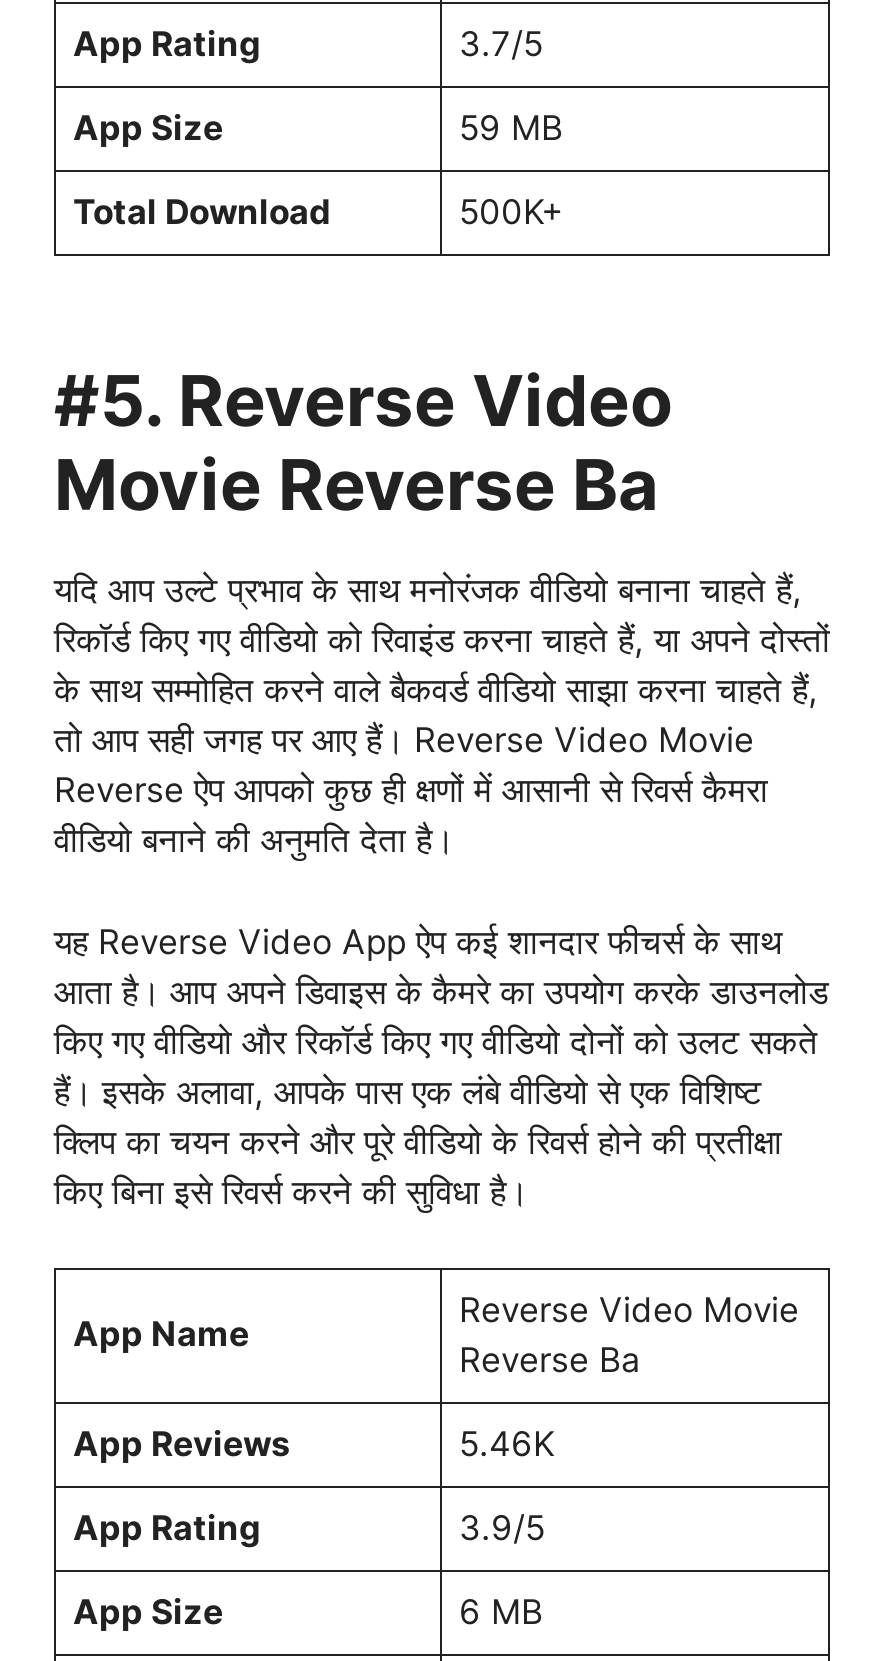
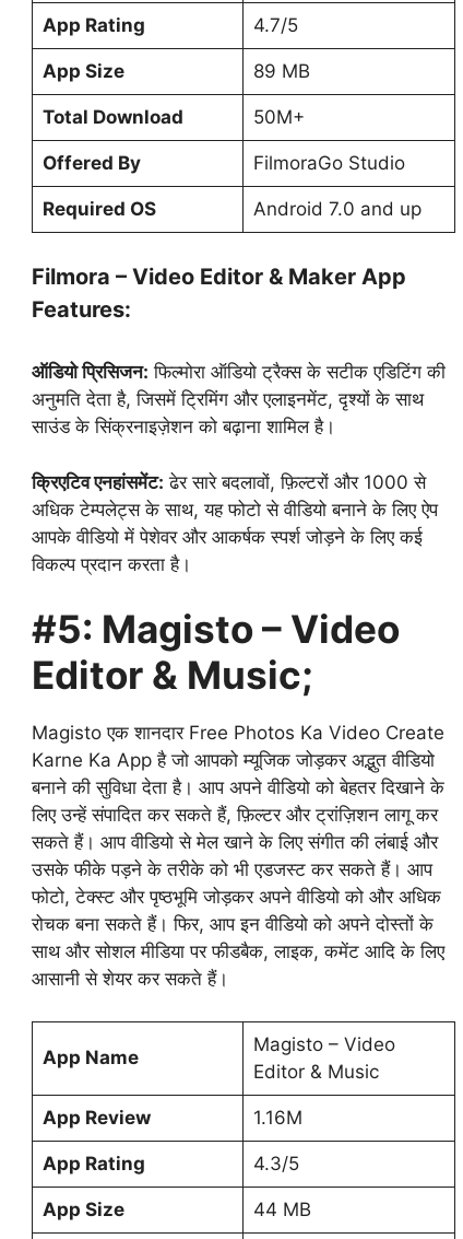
- 3.7/5
+ 4.7/5

- 59 MB
+ 89 MB

- 500K+
- #5. Reverse Video
- Movie Reverse Ba
- यदि आप उल्टे प्रभाव के साथ मनोरंजक वीडियो बनाना चाहते हैं,
- रिकॉर्ड किए गए वीडियो को रिवाइंड करना चाहते हैं, या अपने दोस्तों
- के साथ सम्मोहित करने वाले बैकवर्ड वीडियो साझा करना चाहते हैं,
- तो आप सही जगह पर आए हैं। Reverse Video Movie
- Reverse ऐप आपको कुछ ही क्षणों में आसानी से रिवर्स कैमरा
- वीडियो बनाने की अनुमति देता है।
- यह Reverse Video App ऐप कई शानदार फीचर्स के साथ
- आता है। आप अपने डिवाइस के कैमरे का उपयोग करके डाउनलोड
- किए गए वीडियो और रिकॉर्ड किए गए वीडियो दोनों को उलट सकते
- हैं। इसके अलावा, आपके पास एक लंबे वीडियो से एक विशिष्ट
- क्लिप का चयन करने और पूरे वीडियो के रिवर्स होने की प्रतीक्षा
- किए बिना इसे रिवर्स करने की सुविधा है।
+ 50M+
+ Offered By
+ FilmoraGo Studio
+ Required OS
+ Android 7.0 and up
+ Filmora – Video Editor & Maker App
+ Features:
+ ऑडियो प्रिसिजन: फिल्मोरा ऑडियो ट्रैक्स के सटीक एडिटिंग की
+ अनुमति देता है, जिसमें ट्रिमिंग और एलाइनमेंट, दृश्यों के साथ
+ साउंड के सिंक्रनाइज़ेशन को बढ़ाना शामिल है।
+ क्रिएटिव एनहांसमेंट: ढेर सारे बदलावों, फ़िल्टरों और 1000 से
+ अधिक टेम्पलेट्स के साथ, यह फोटो से वीडियो बनाने के लिए ऐप
+ आपके वीडियो में पेशेवर और आकर्षक स्पर्श जोड़ने के लिए कई
+ विकल्प प्रदान करता है।
+ #5: Magisto – Video
+ Editor & Music;
+ Magisto एक शानदार Free Photos Ka Video Create
+ Karne Ka App है जो आपको म्यूजिक जोड़कर अद्भुत वीडियो
+ बनाने की सुविधा देता है। आप अपने वीडियो को बेहतर दिखाने के
+ लिए उन्हें संपादित कर सकते हैं, फ़िल्टर और ट्रांज़िशन लागू कर
+ सकते हैं। आप वीडियो से मेल खाने के लिए संगीत की लंबाई और
+ उसके फीके पड़ने के तरीके को भी एडजस्ट कर सकते हैं। आप
+ फोटो, टेक्स्ट और पृष्ठभूमि जोड़कर अपने वीडियो को और अधिक
+ रोचक बना सकते हैं। फिर, आप इन वीडियो को अपने दोस्तों के
+ साथ और सोशल मीडिया पर फीडबैक, लाइक, कमेंट आदि के लिए
+ आसानी से शेयर कर सकते हैं।

- Reverse Video Movie
- Reverse Ba
+ Magisto – Video
+ Editor & Music

- App Reviews
- 5.46K
+ App Review
+ 1.16M

- 3.9/5
+ 4.3/5

- 6 MB
+ 44 MB
